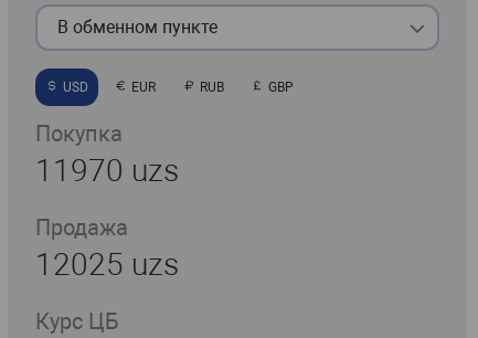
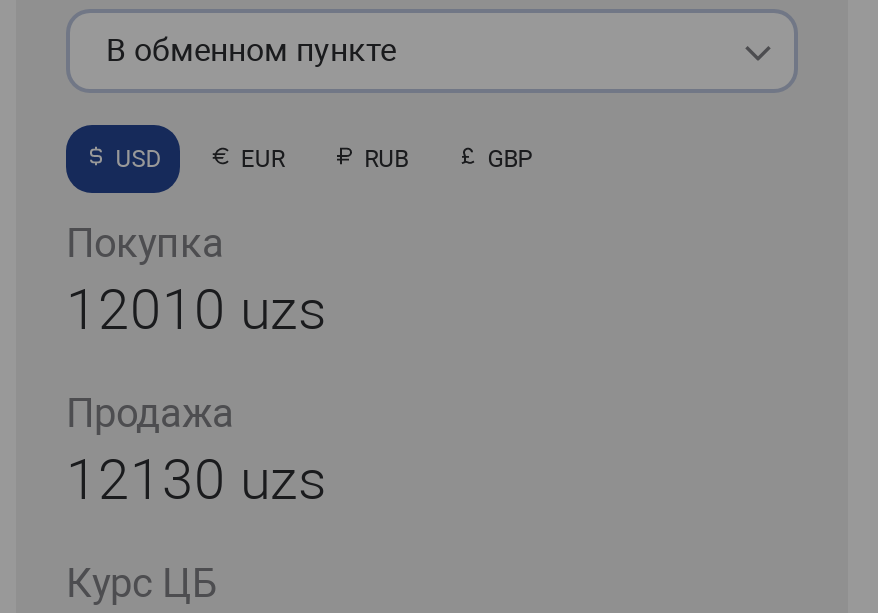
- 11970 uzs
+ 12010 uzs

- 12025 uzs
+ 12130 uzs
